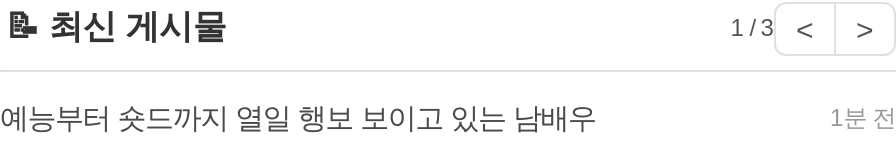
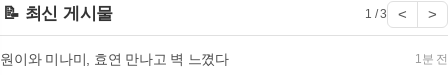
- 예능부터 숏드까지 열일 행보 보이고 있는 남배우
+ 원이와 미나미, 효연 만나고 벽 느꼈다
